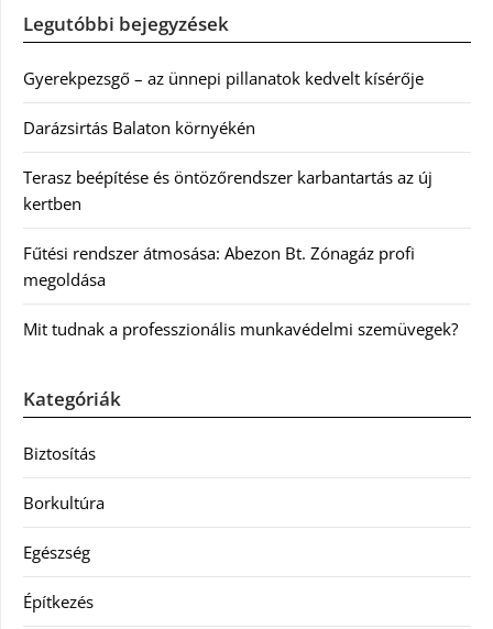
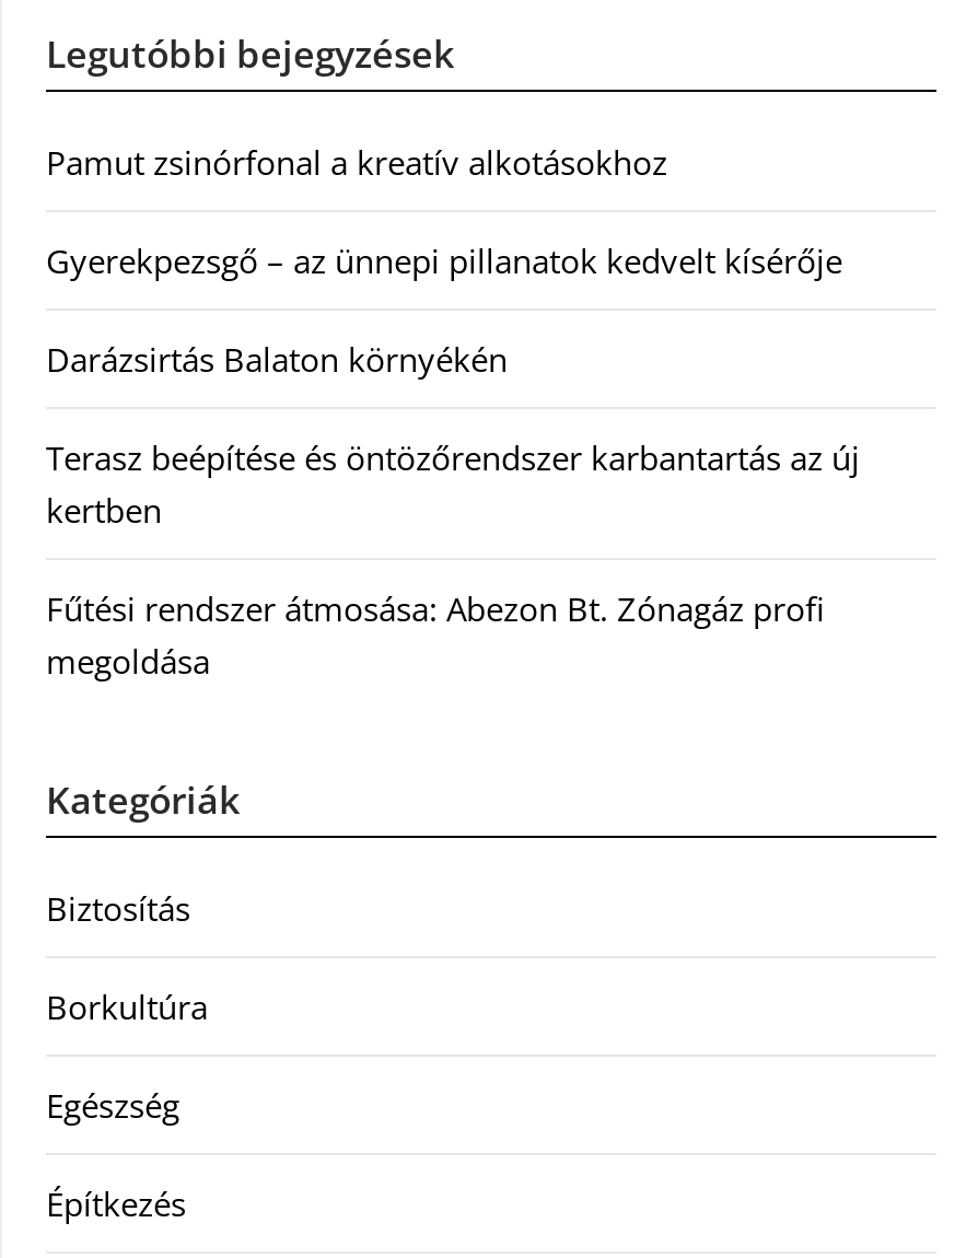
+ Pamut zsinórfonal a kreatív alkotásokhoz

moved down: Gyerekpezsgő – az ünnepi pillanatok kedvelt kísérője | Darázsirtás Balaton környékén | Terasz beépítése és öntözőrendszer karbantartás az új | kertben | Fűtési rendszer átmosása: Abezon Bt. Zónagáz profi | megoldása

- Mit tudnak a professzionális munkavédelmi szemüvegek?
